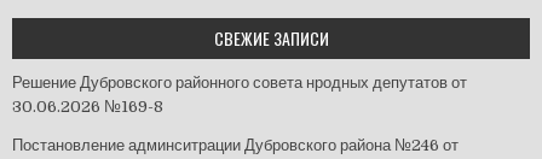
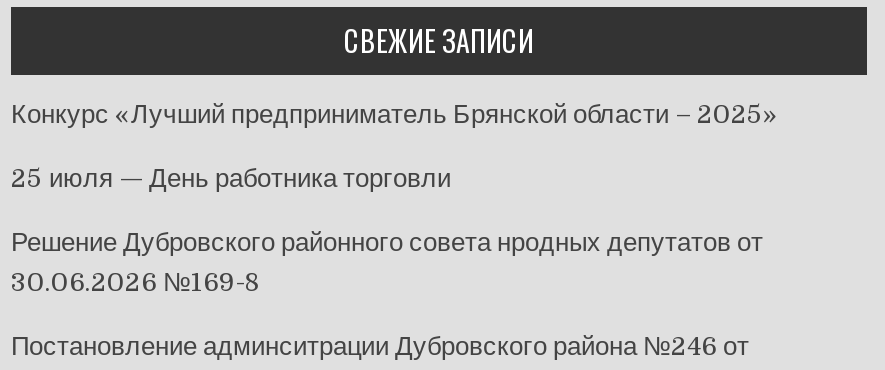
+ Конкурс «Лучший предприниматель Брянской области – 2025»
+ 25 июля — День работника торговли
